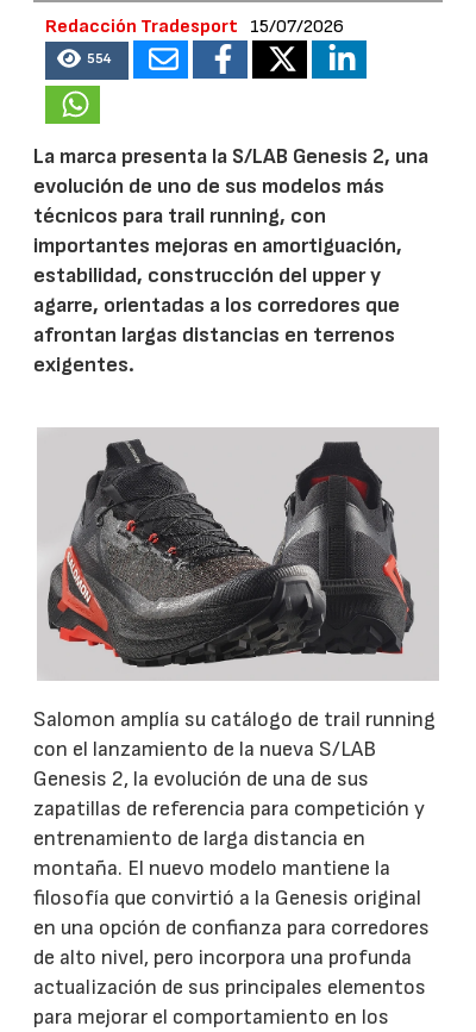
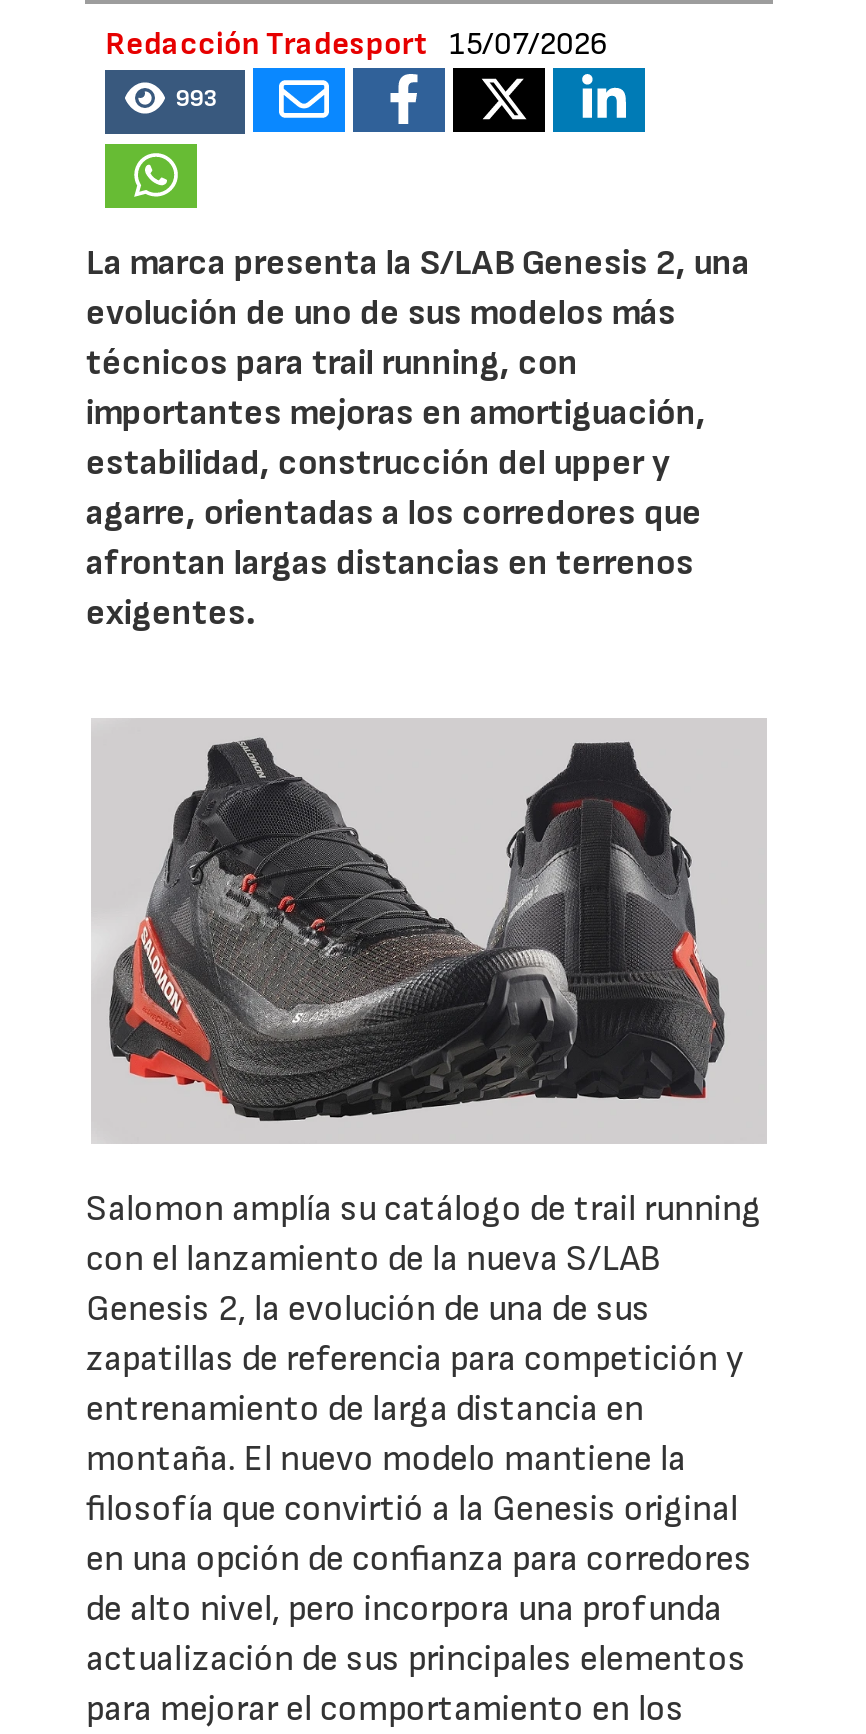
- 554
+ 993
